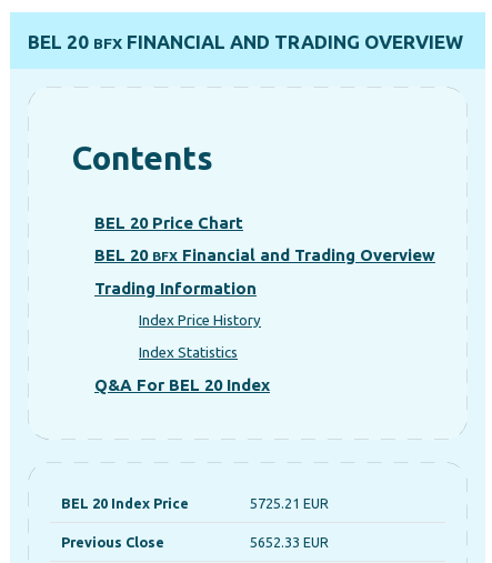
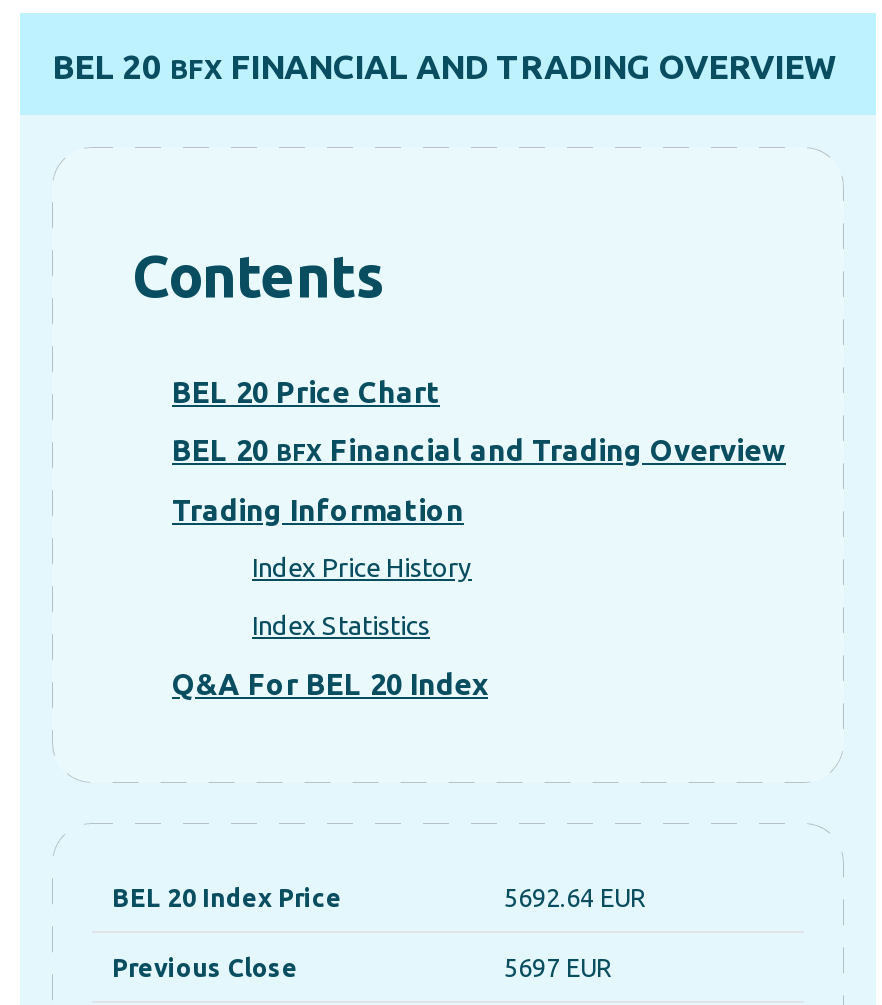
- 5725.21 EUR
+ 5692.64 EUR

- 5652.33 EUR
+ 5697 EUR
